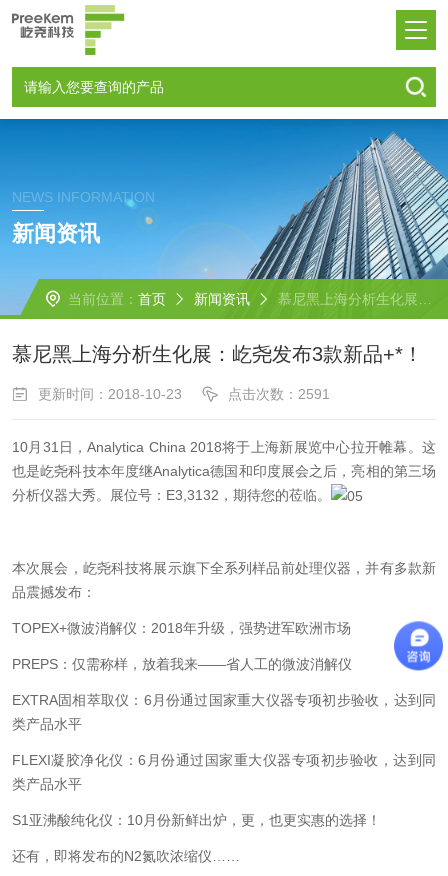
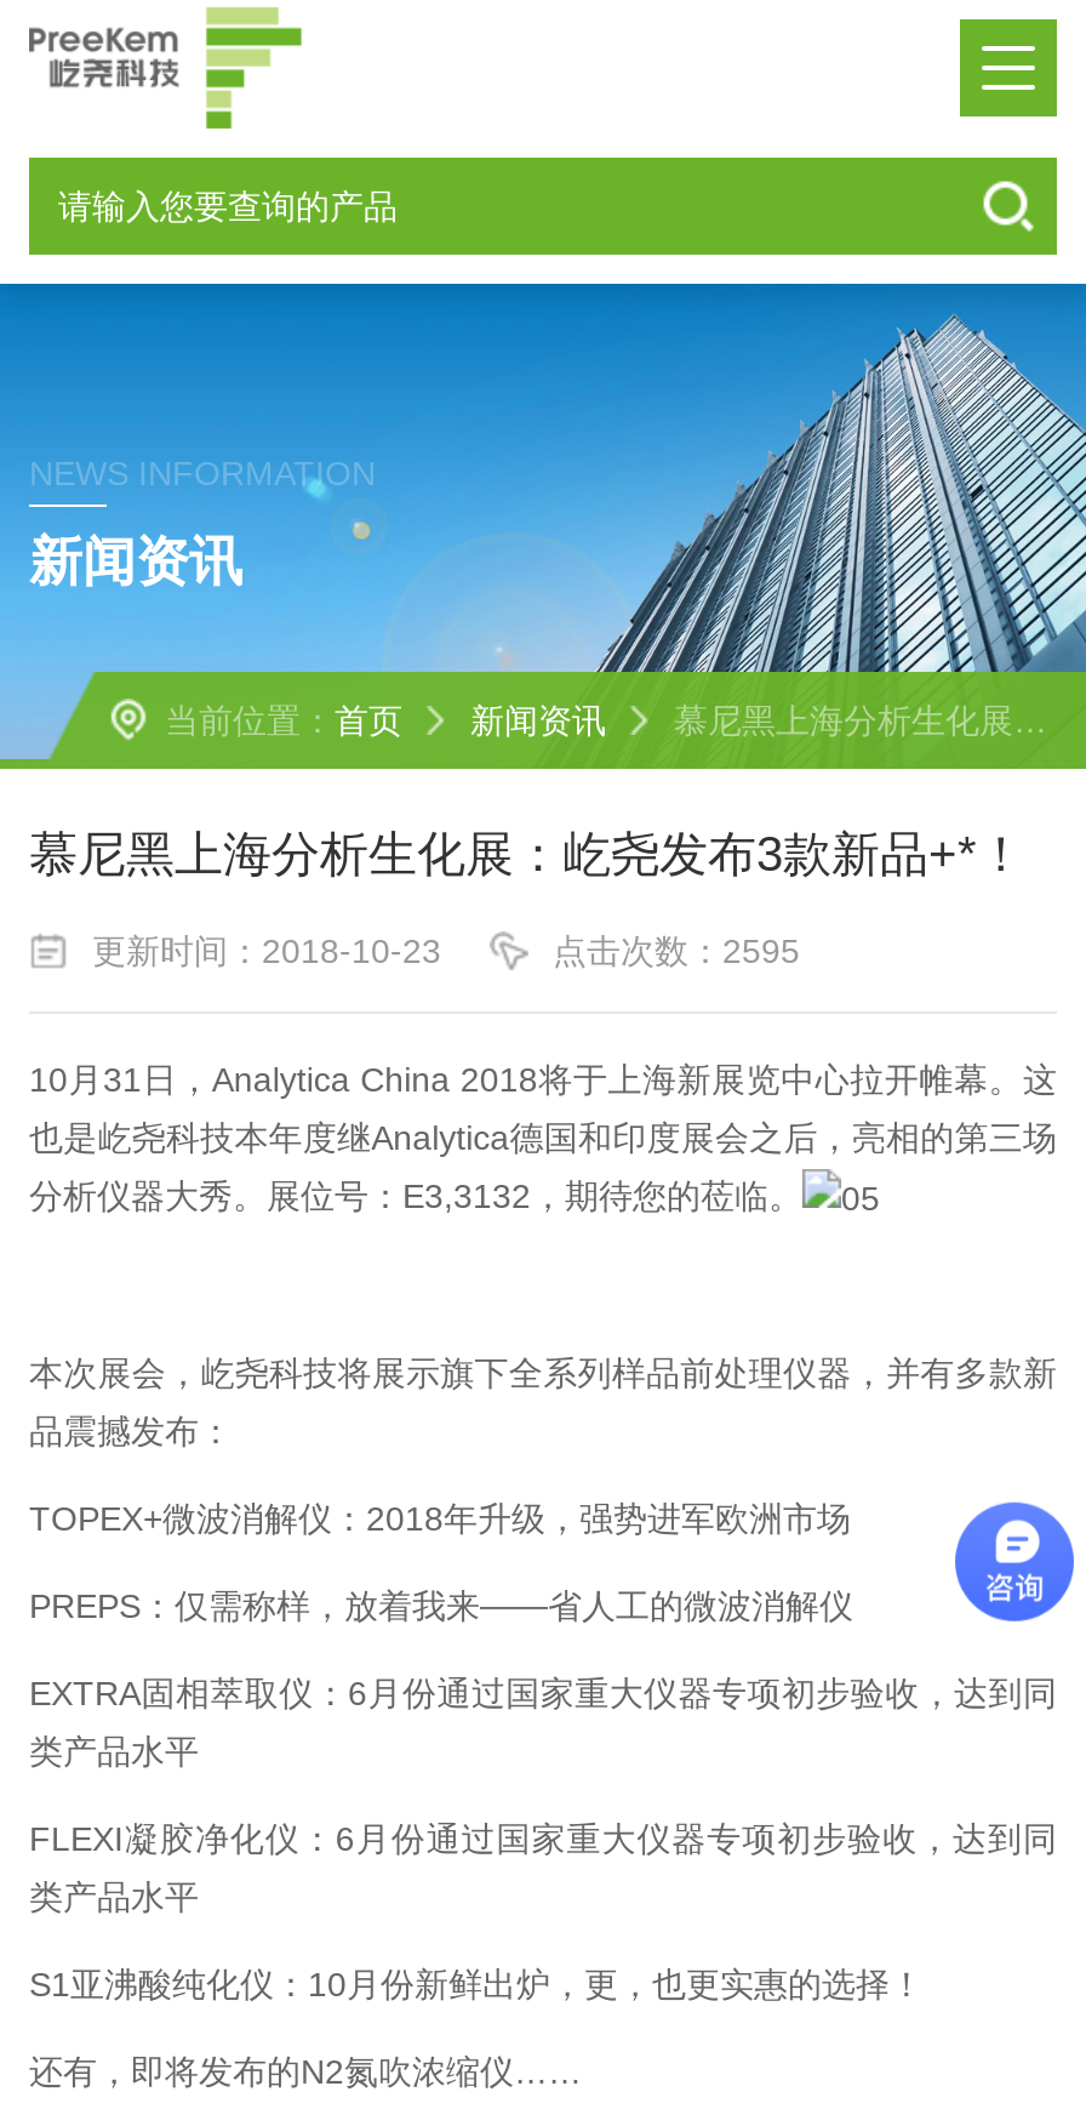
- 点击次数：2591
+ 点击次数：2595
